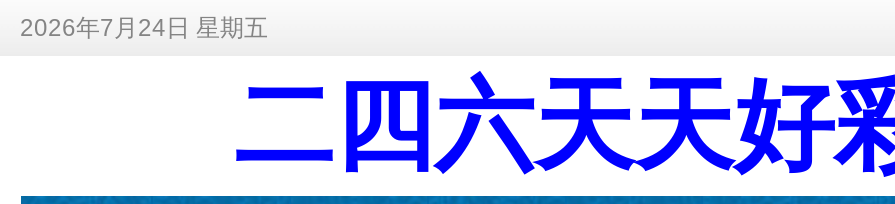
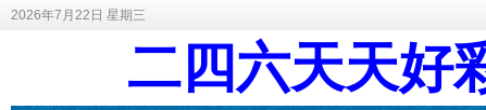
- 2026年7月24日 星期五
+ 2026年7月22日 星期三
